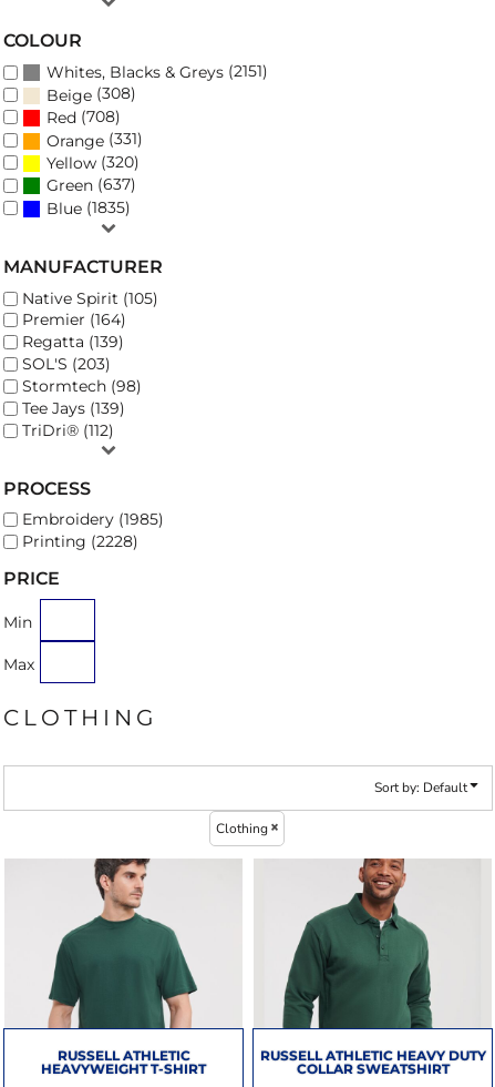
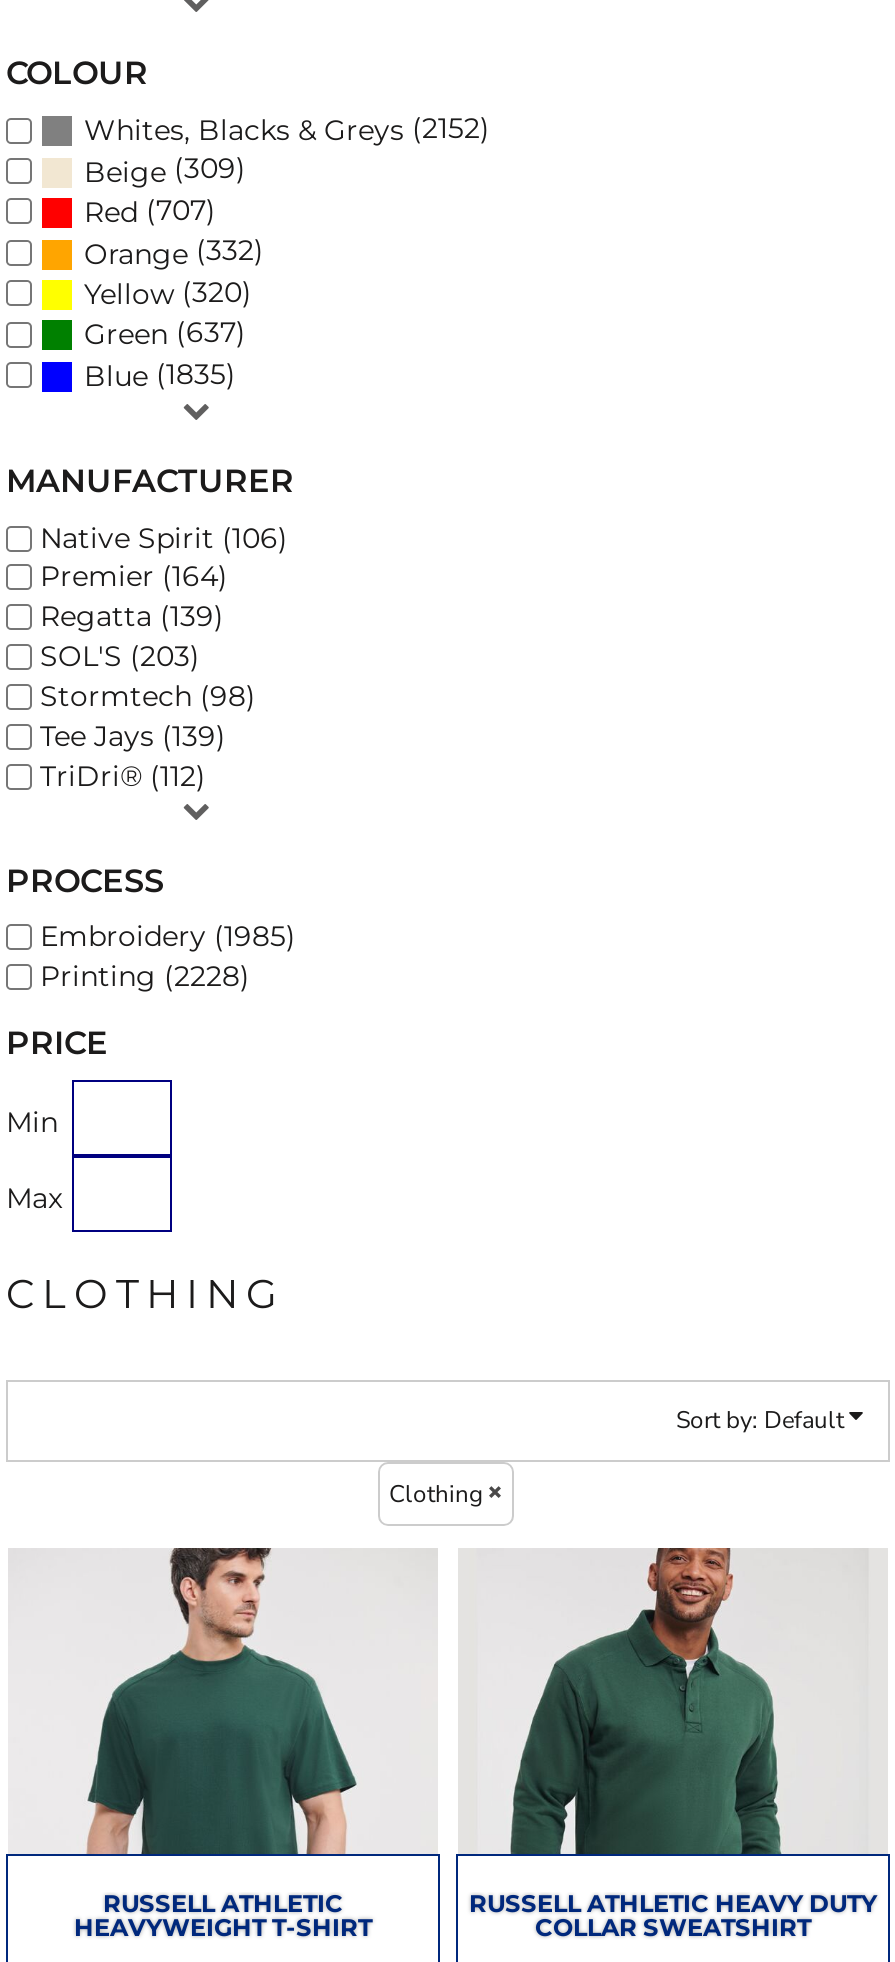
- Whites, Blacks & Greys (2151)
+ Whites, Blacks & Greys (2152)

- Beige (308)
+ Beige (309)

- Red (708)
+ Red (707)

- Orange (331)
+ Orange (332)

- Native Spirit (105)
+ Native Spirit (106)
